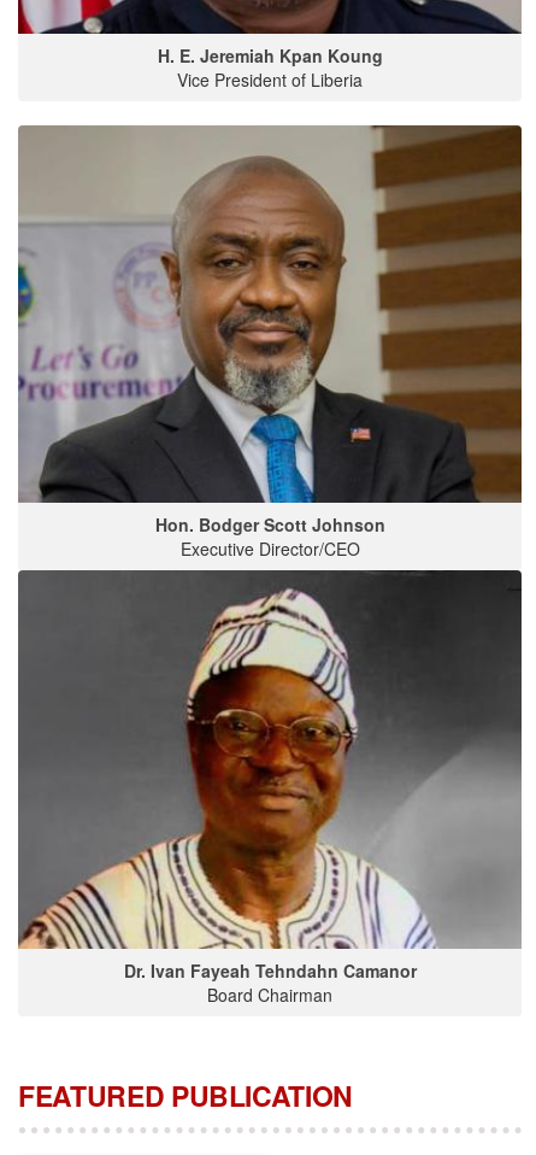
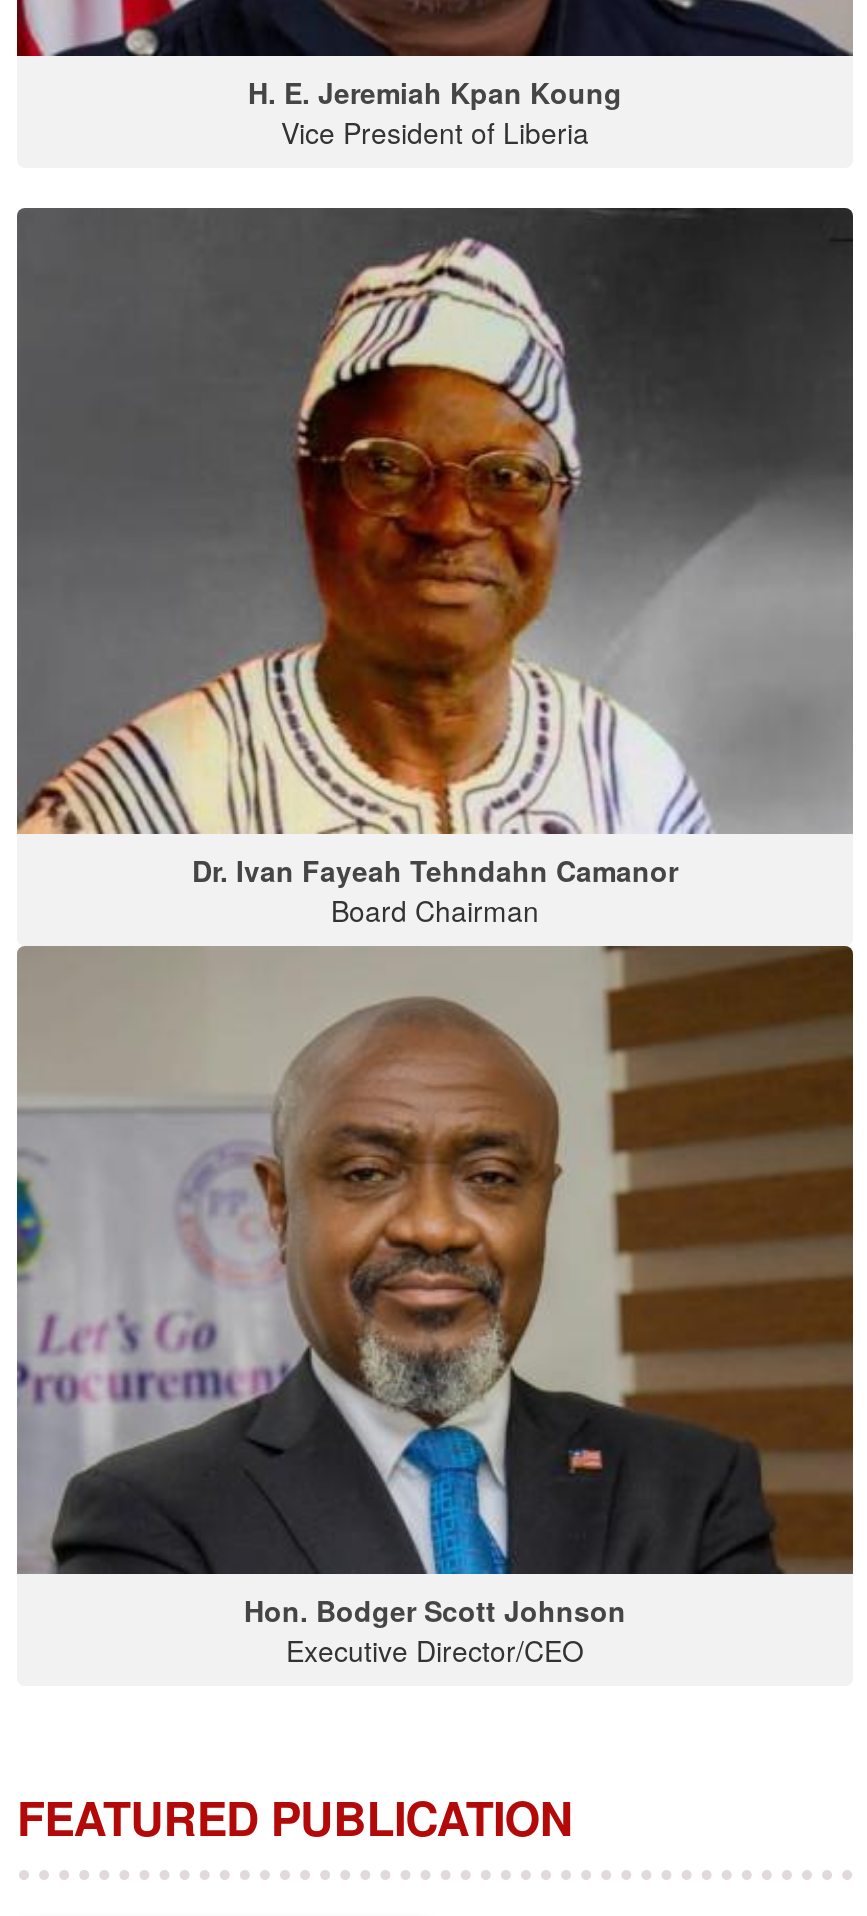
moved down: [image] | Hon. Bodger Scott Johnson | Executive Director/CEO

moved up: [image] | Dr. Ivan Fayeah Tehndahn Camanor | Board Chairman
